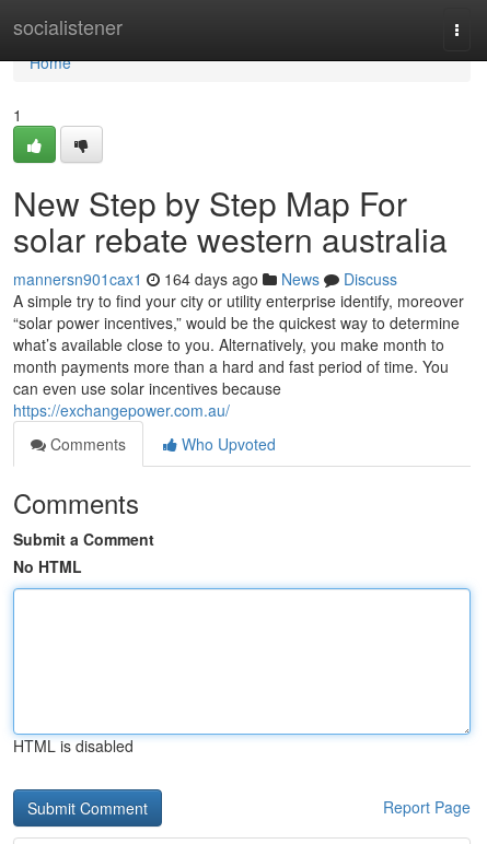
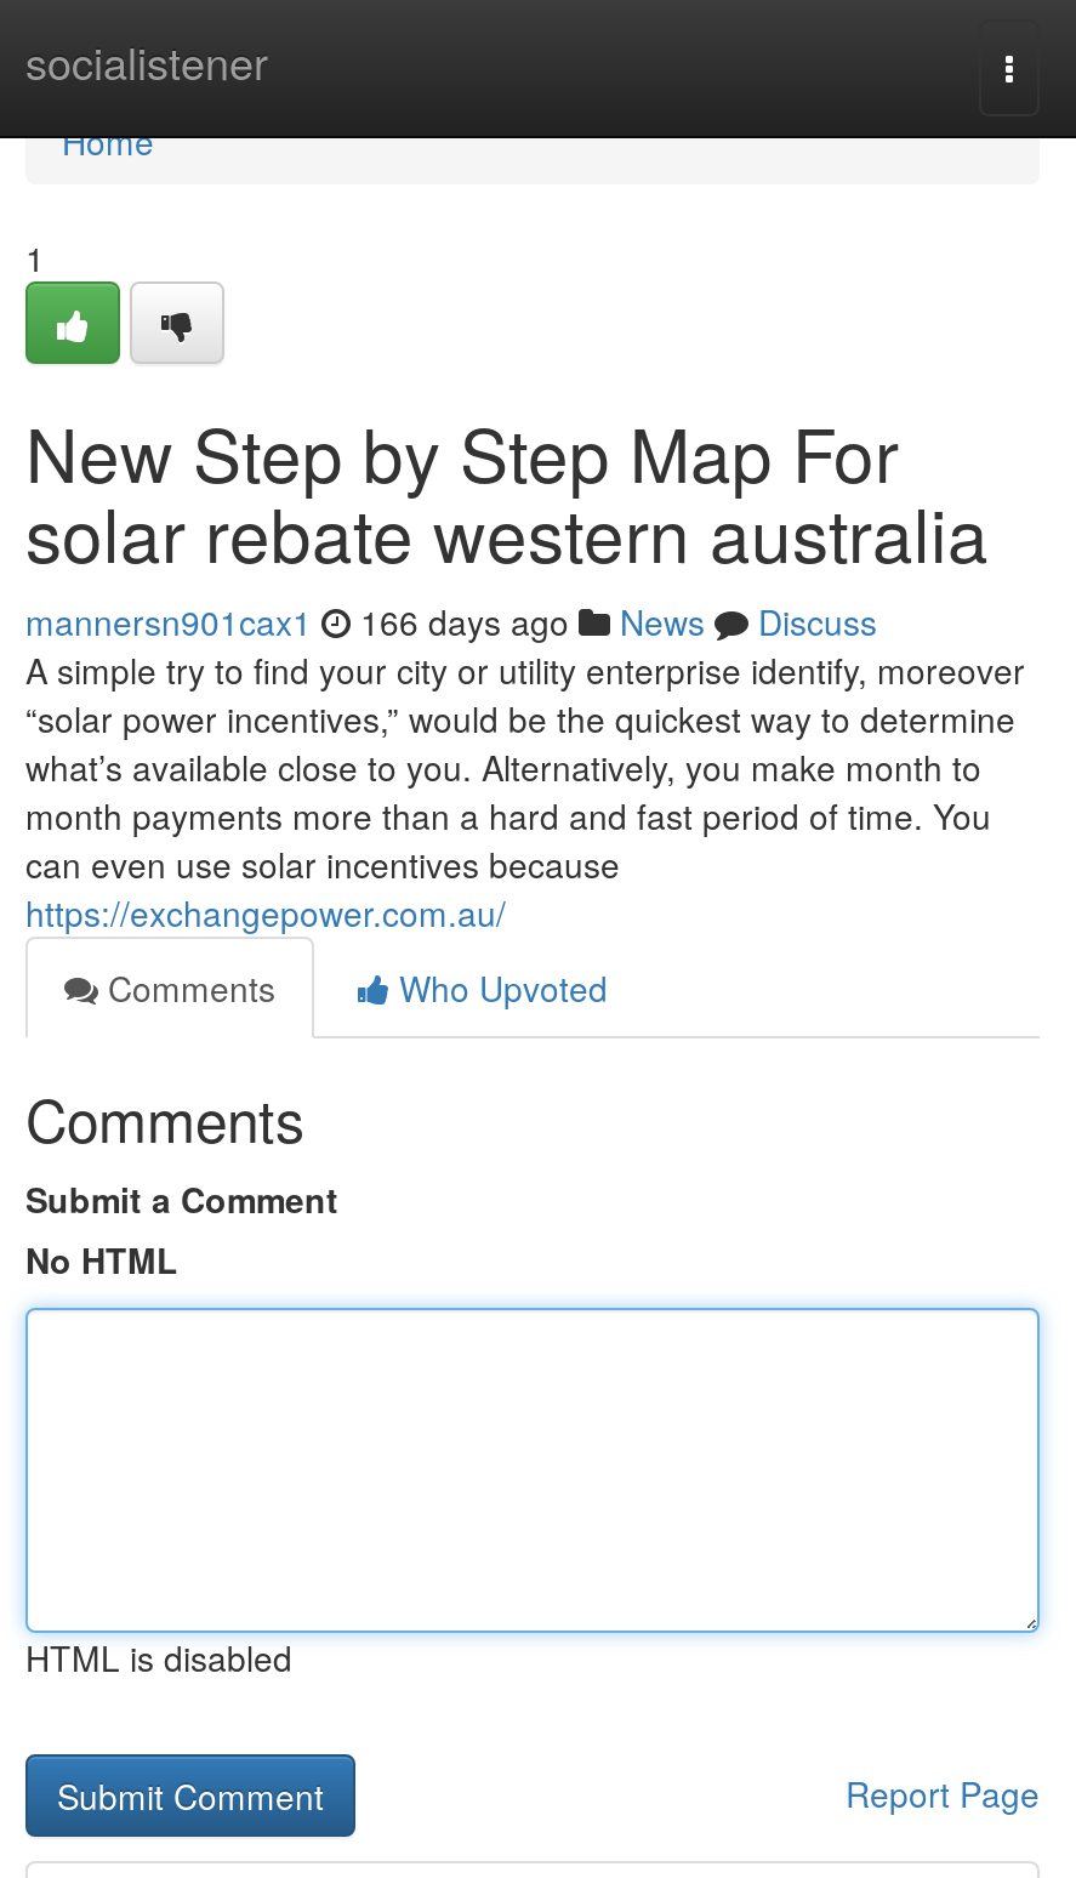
- mannersn901cax1 164 days ago News Discuss
+ mannersn901cax1 166 days ago News Discuss
